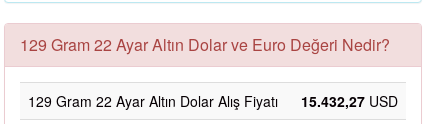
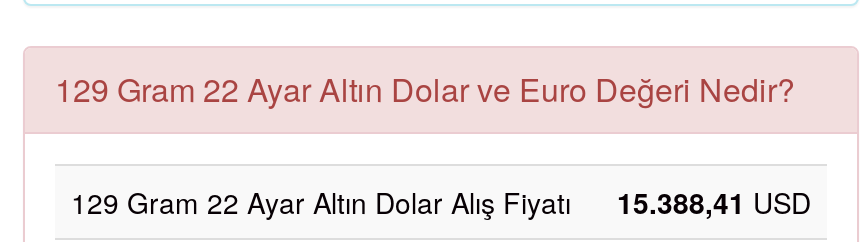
- 129 Gram 22 Ayar Altın Dolar Alış Fiyatı 15.432,27 USD
+ 129 Gram 22 Ayar Altın Dolar Alış Fiyatı 15.388,41 USD
